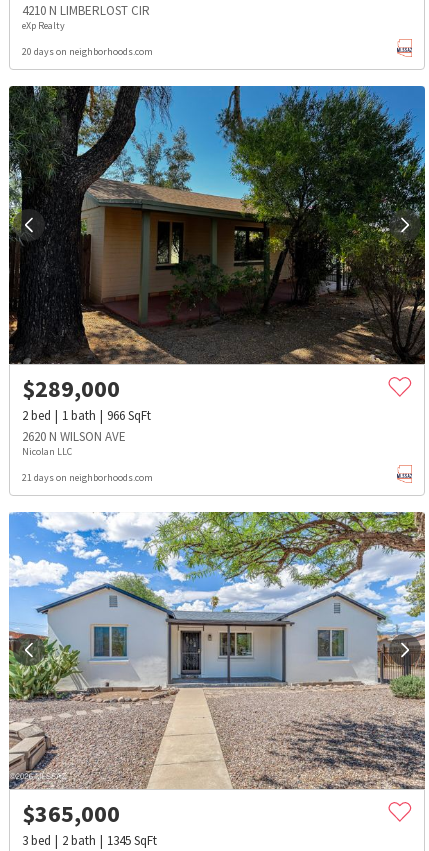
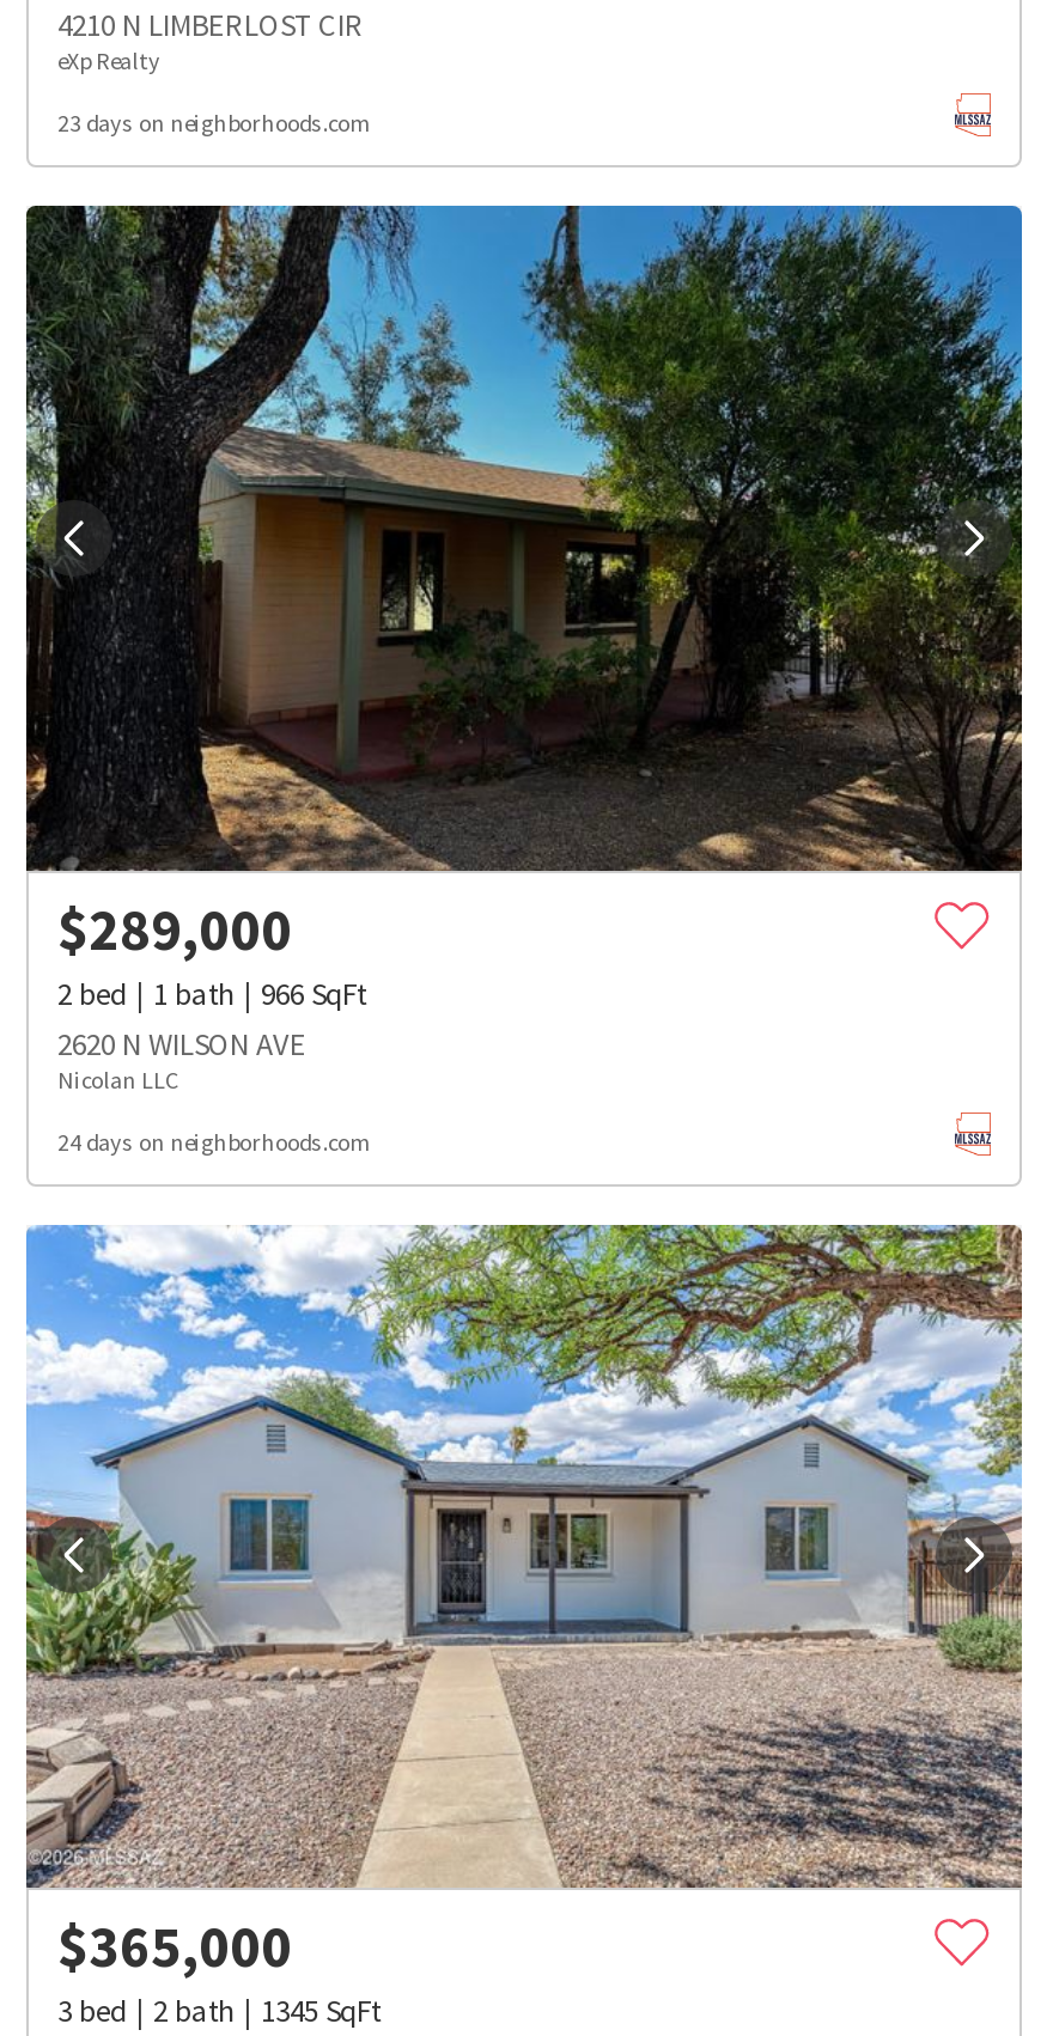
- 20 days on neighborhoods.com
+ 23 days on neighborhoods.com

- 21 days on neighborhoods.com
+ 24 days on neighborhoods.com
